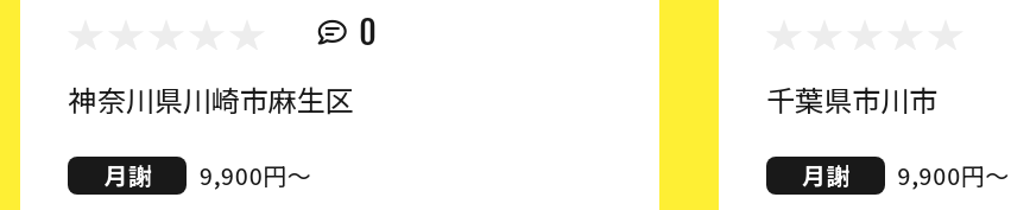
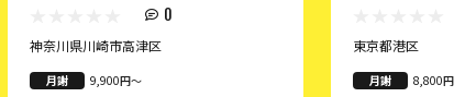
- 神奈川県川崎市麻生区
+ 神奈川県川崎市高津区

- 千葉県市川市
+ 東京都港区

- 月謝 9,900円〜
+ 月謝 8,800円
